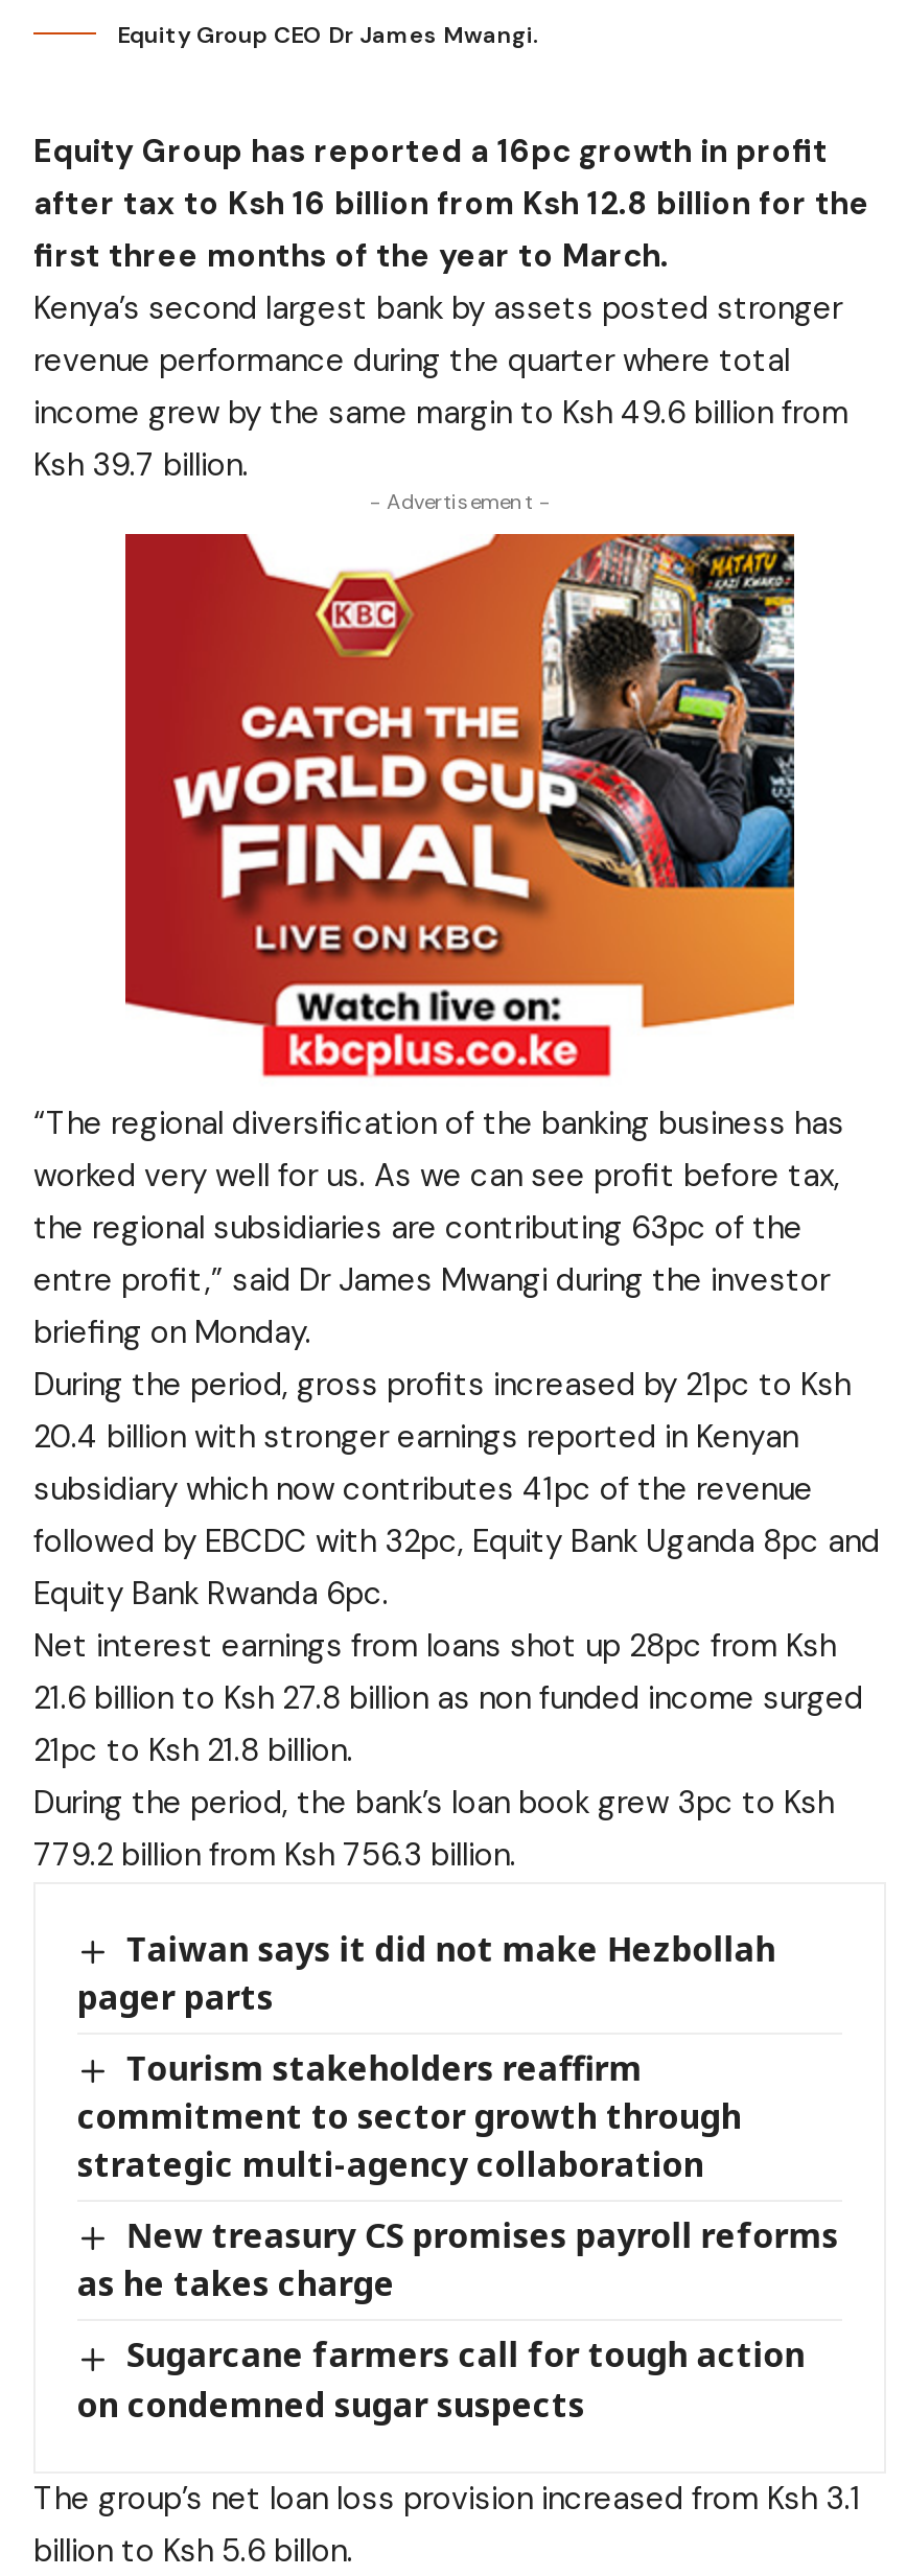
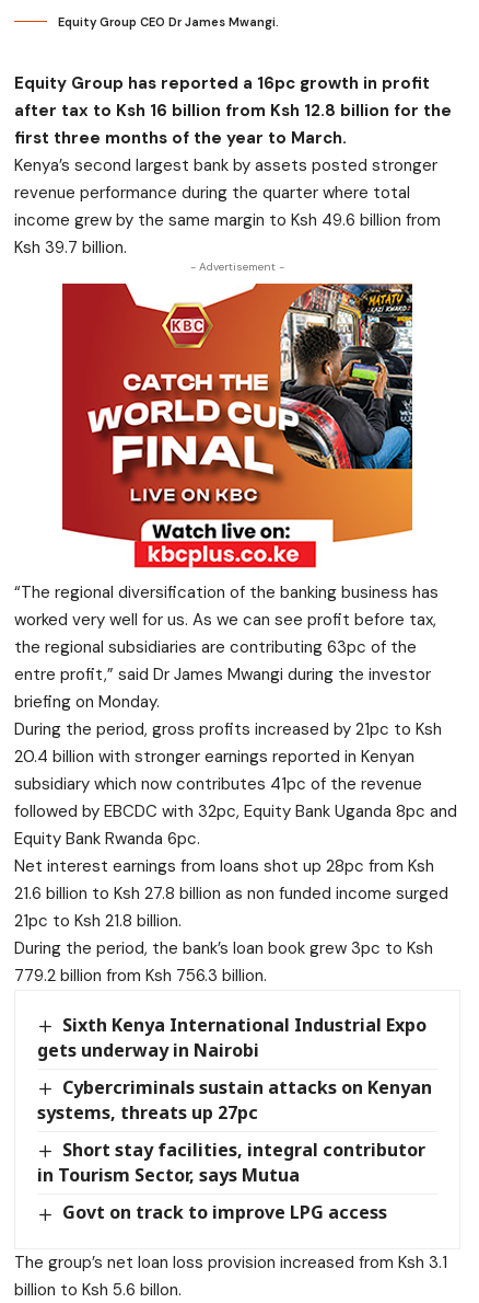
- Taiwan says it did not make Hezbollah
- pager parts
+ Sixth Kenya International Industrial Expo
+ gets underway in Nairobi

- Tourism stakeholders reaffirm
- commitment to sector growth through
- strategic multi-agency collaboration
+ Cybercriminals sustain attacks on Kenyan
+ systems, threats up 27pc

- New treasury CS promises payroll reforms
- as he takes charge
+ Short stay facilities, integral contributor
+ in Tourism Sector, says Mutua

- Sugarcane farmers call for tough action
- on condemned sugar suspects
+ Govt on track to improve LPG access
